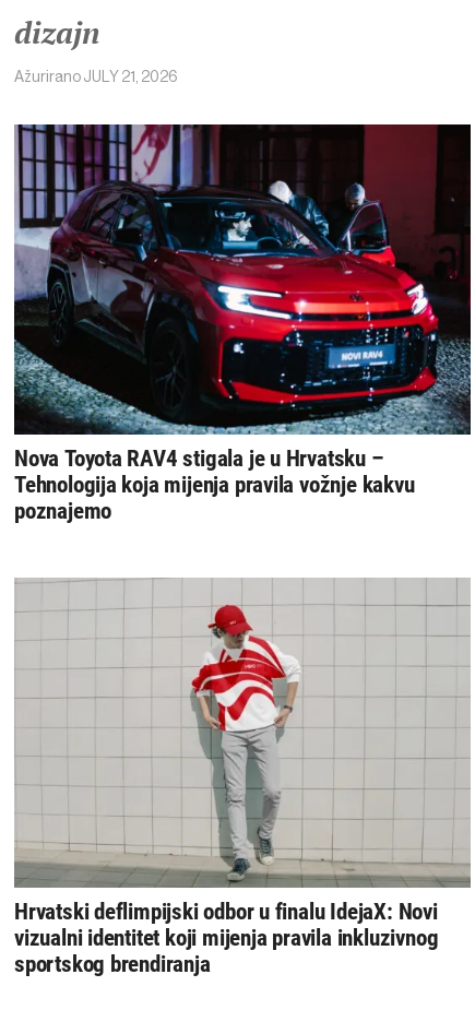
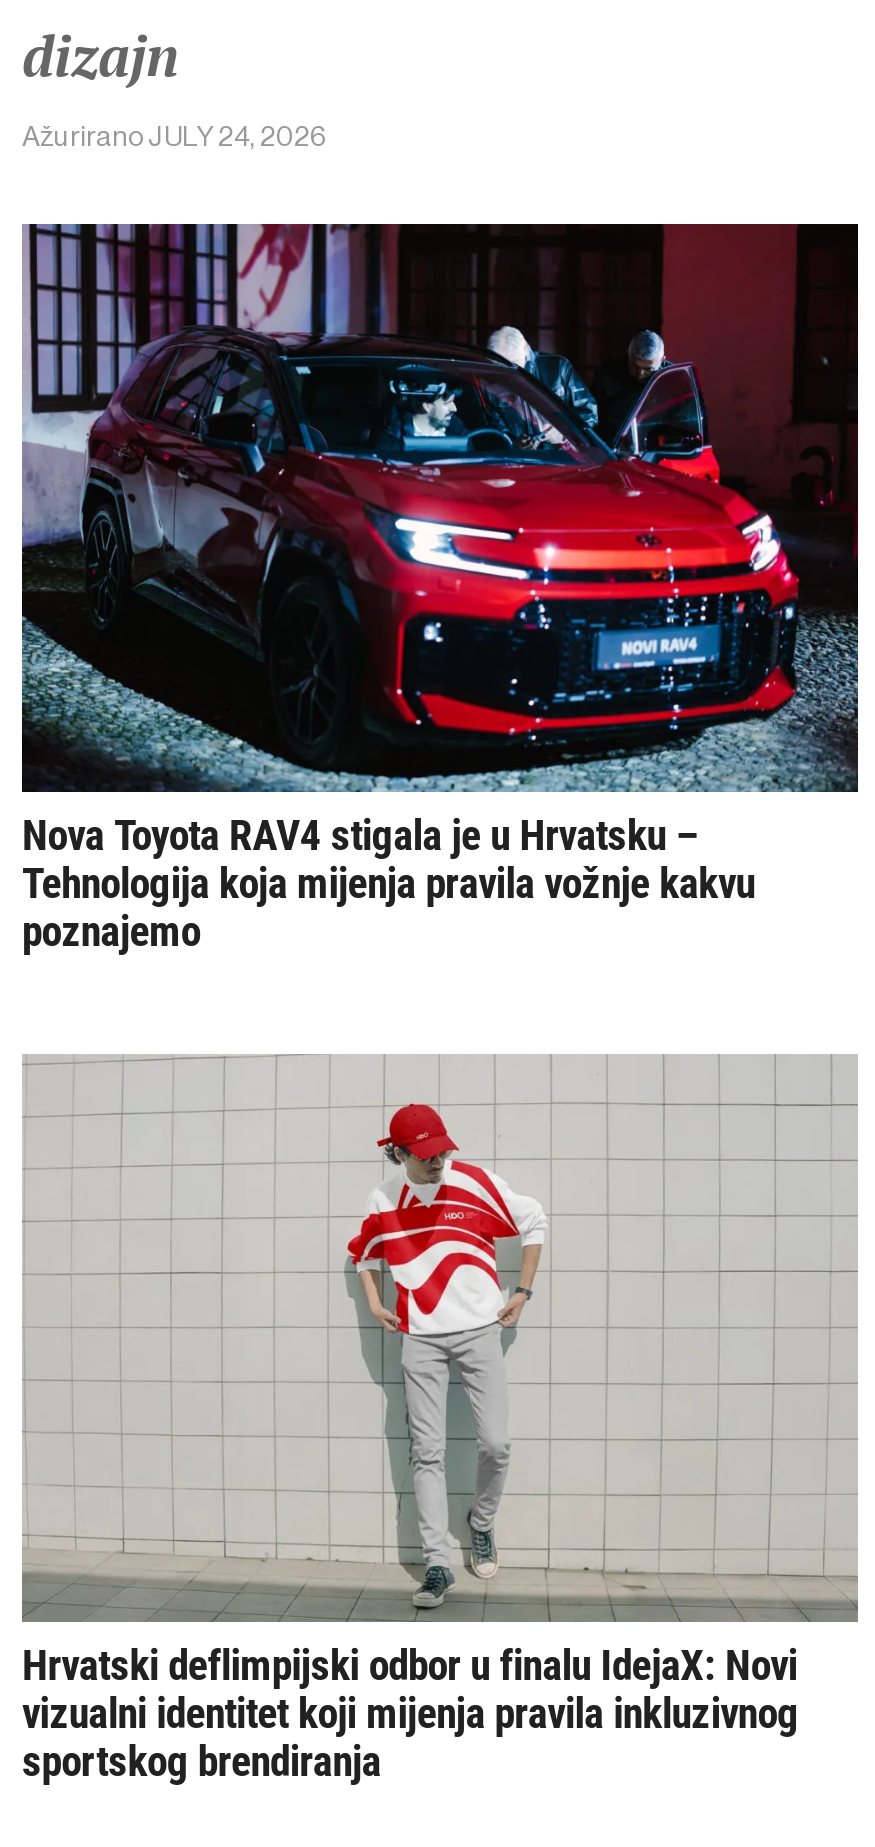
- Ažurirano JULY 21, 2026
+ Ažurirano JULY 24, 2026
